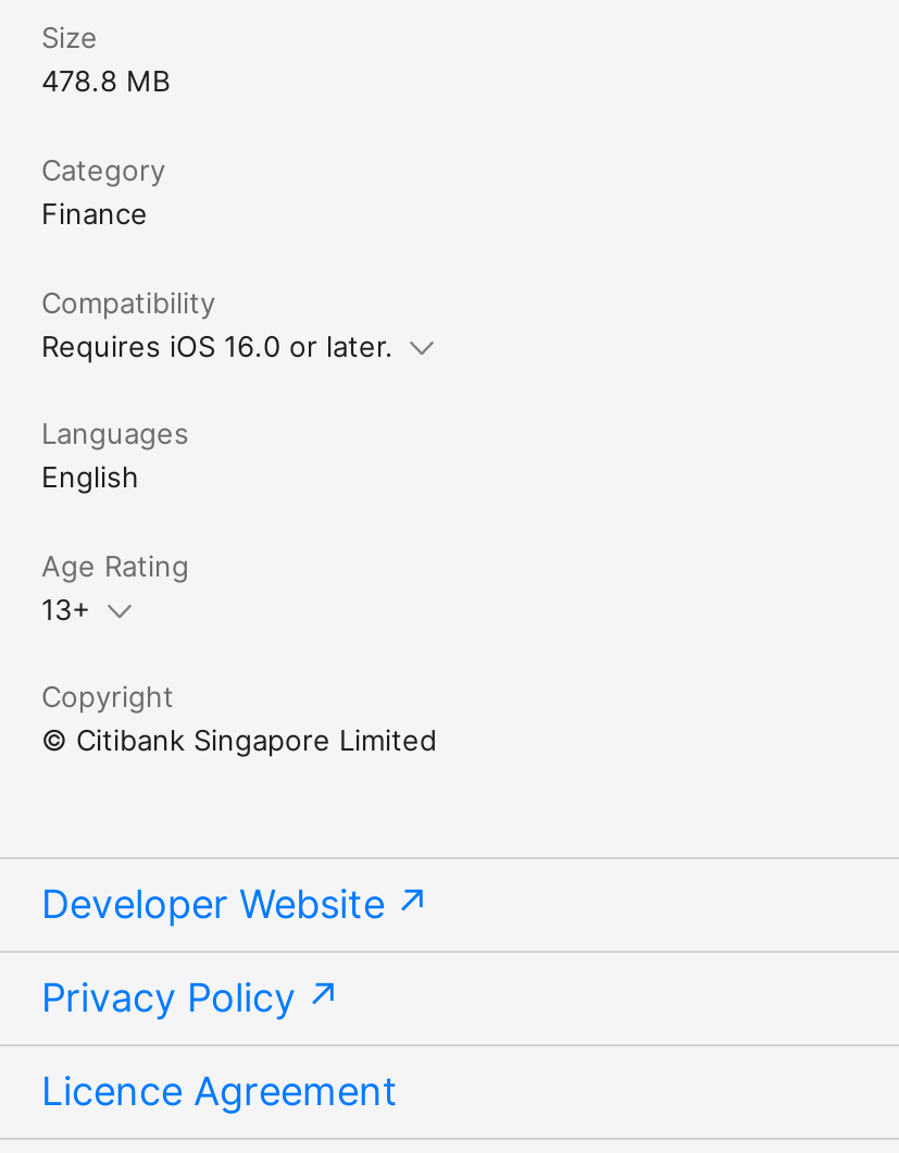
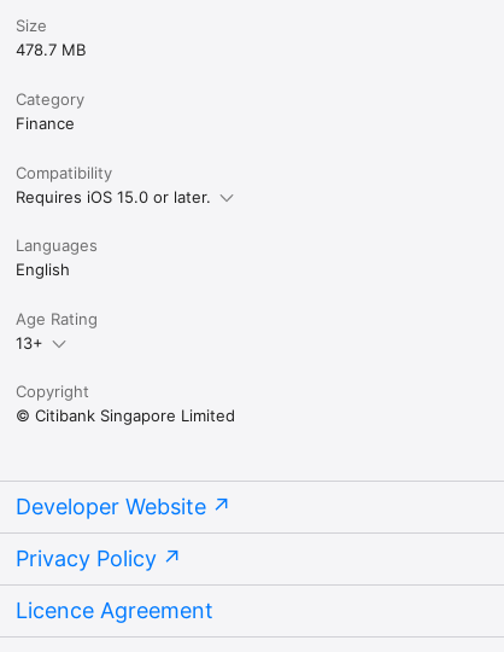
- 478.8 MB
+ 478.7 MB

- Requires iOS 16.0 or later.
+ Requires iOS 15.0 or later.
